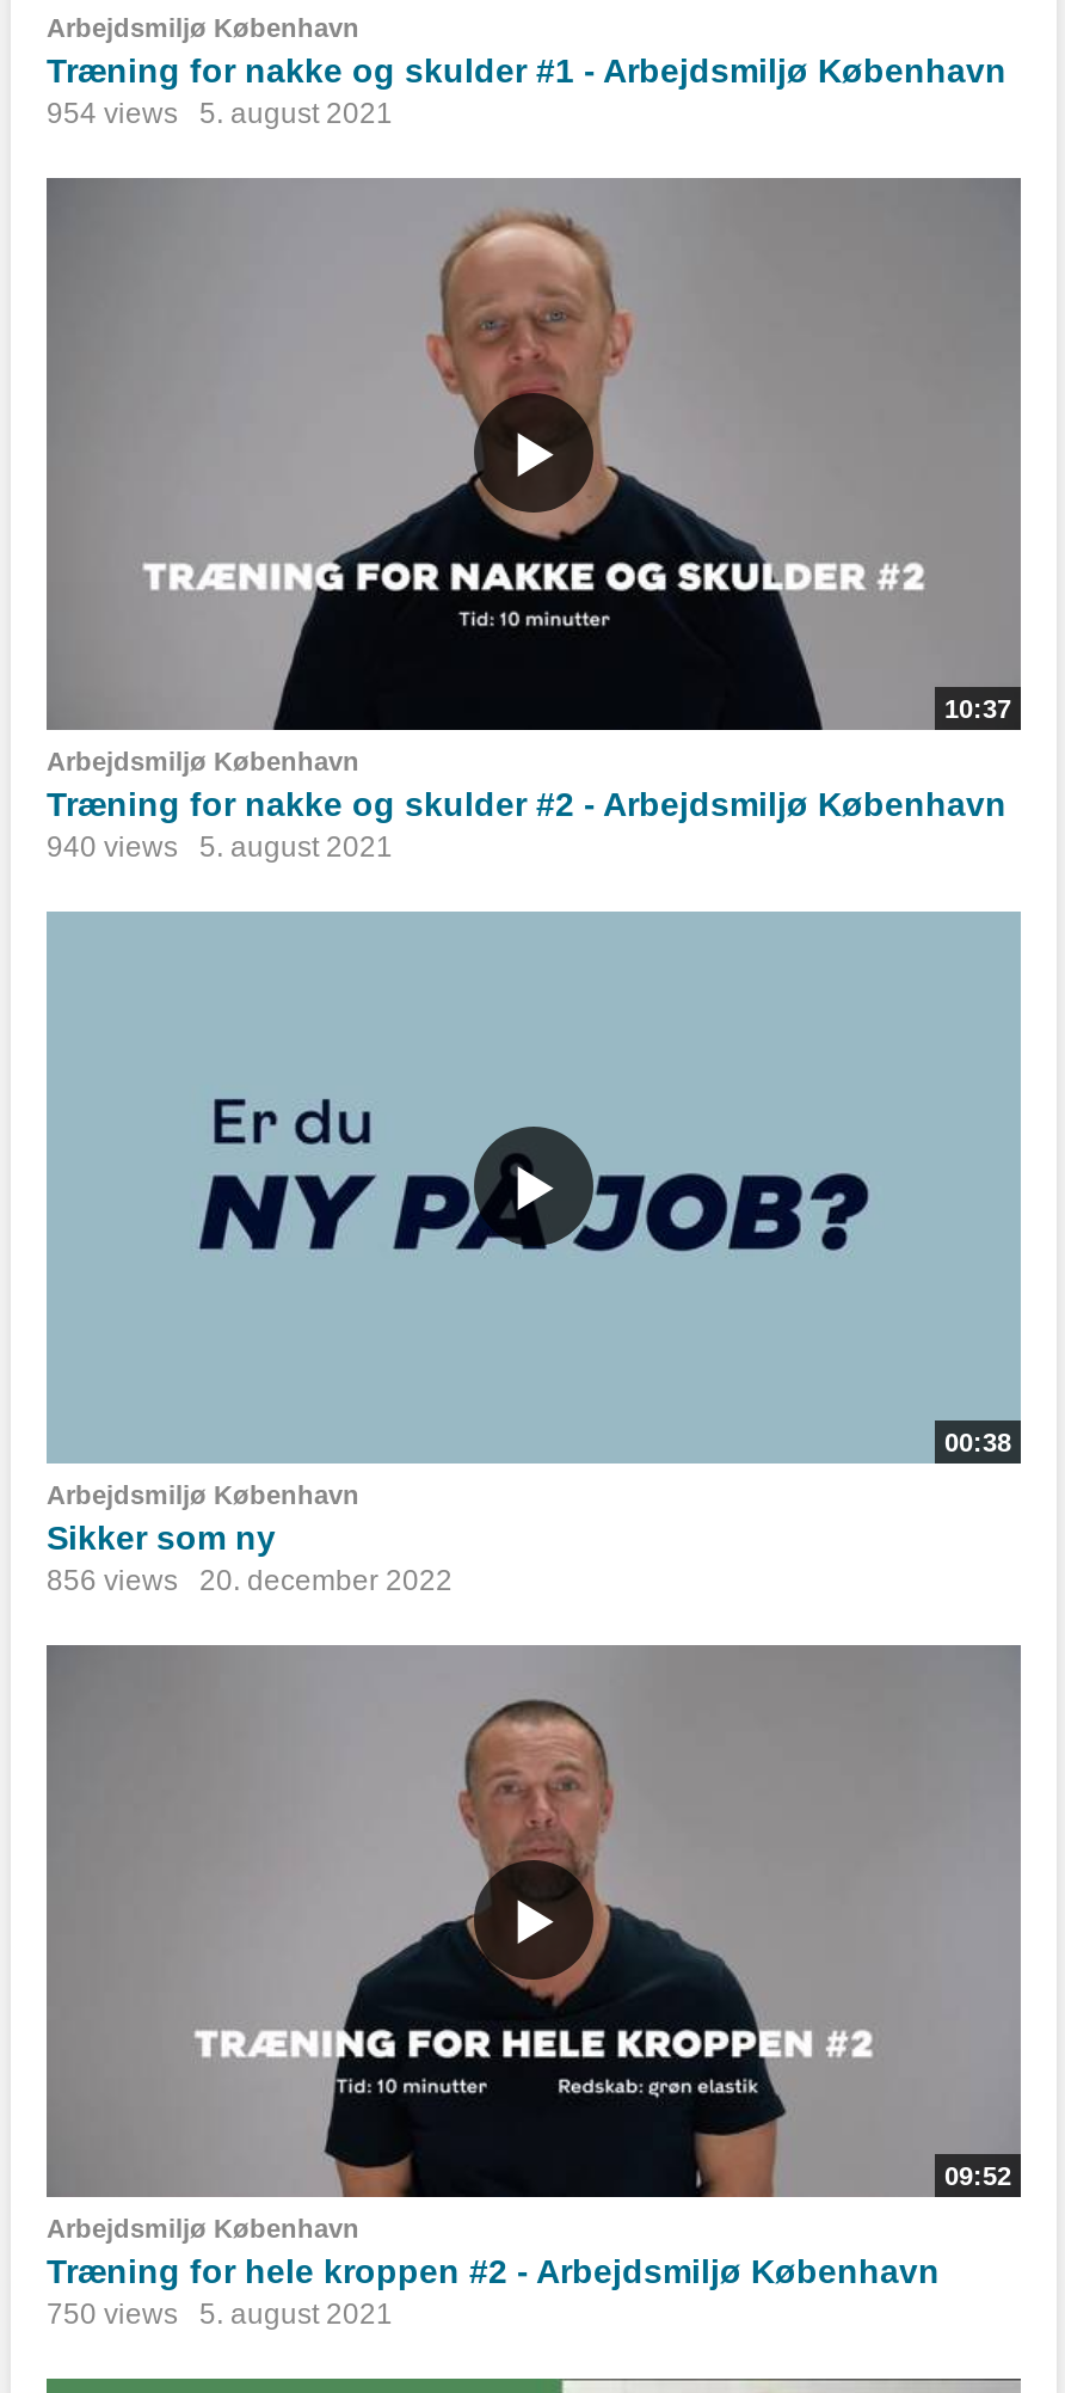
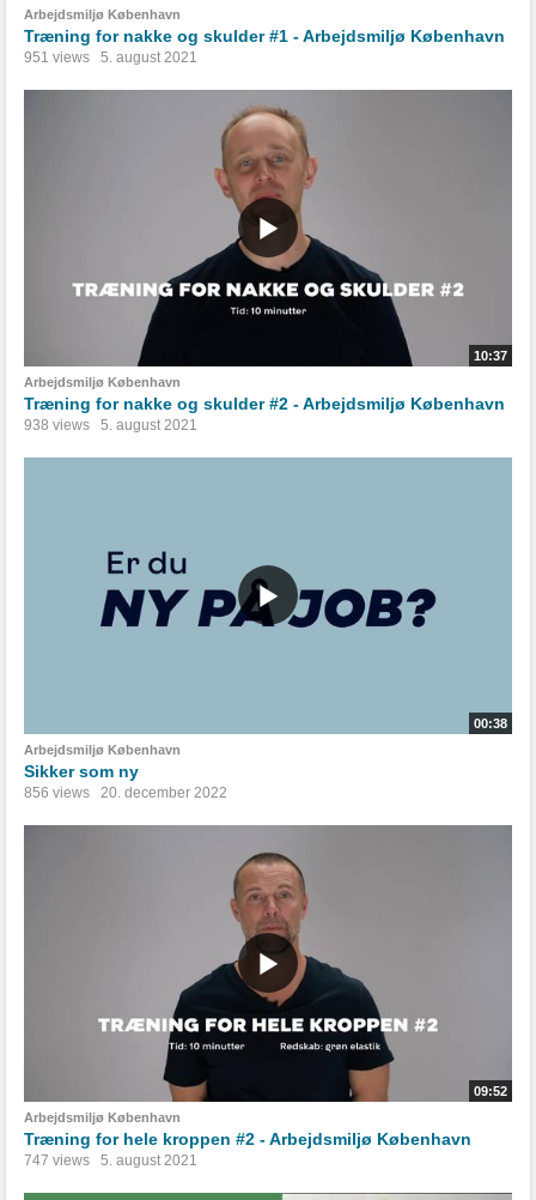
- 954 views 5. august 2021
+ 951 views 5. august 2021

- 940 views 5. august 2021
+ 938 views 5. august 2021

- 750 views 5. august 2021
+ 747 views 5. august 2021
